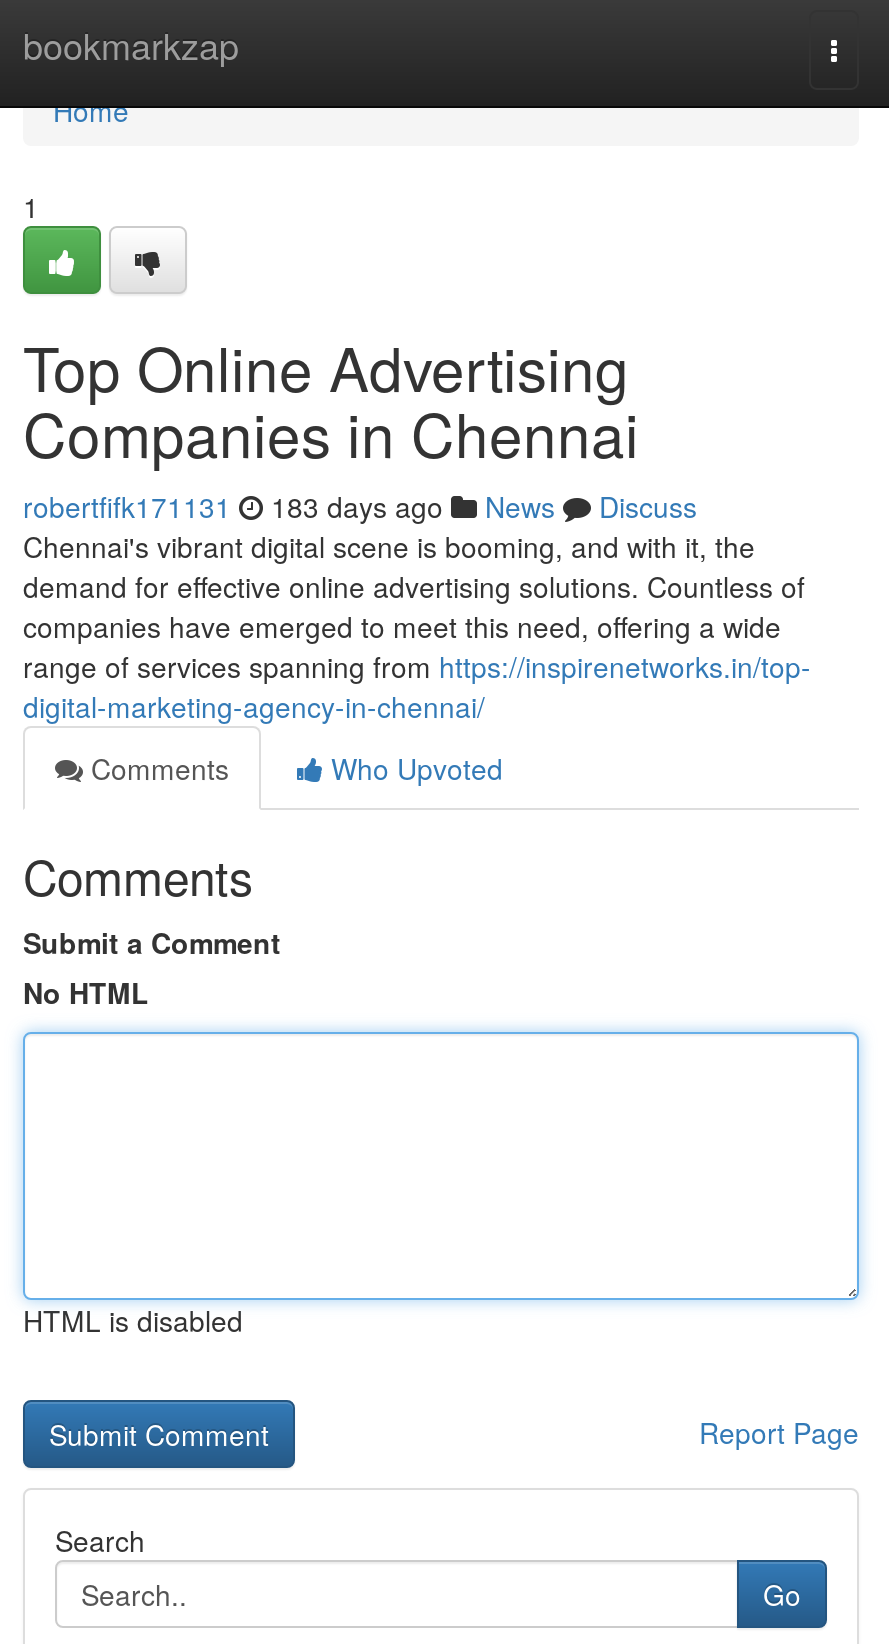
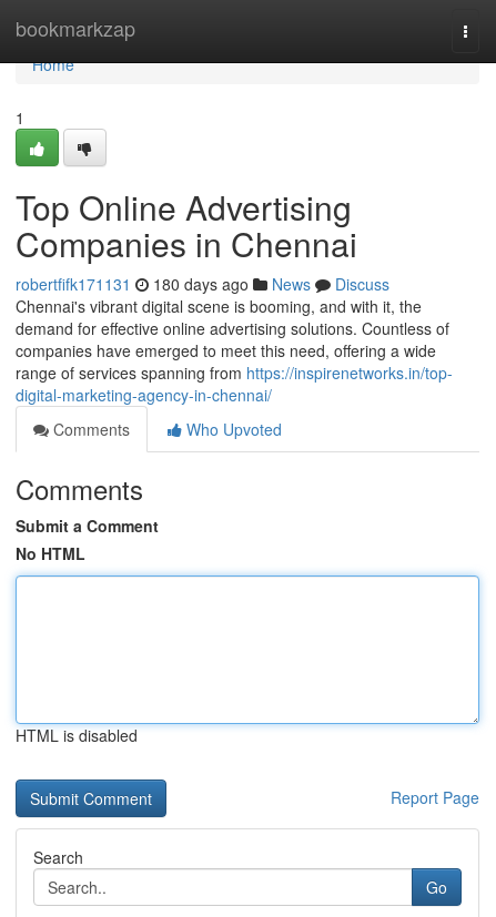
- robertfifk171131 183 days ago News Discuss
+ robertfifk171131 180 days ago News Discuss
